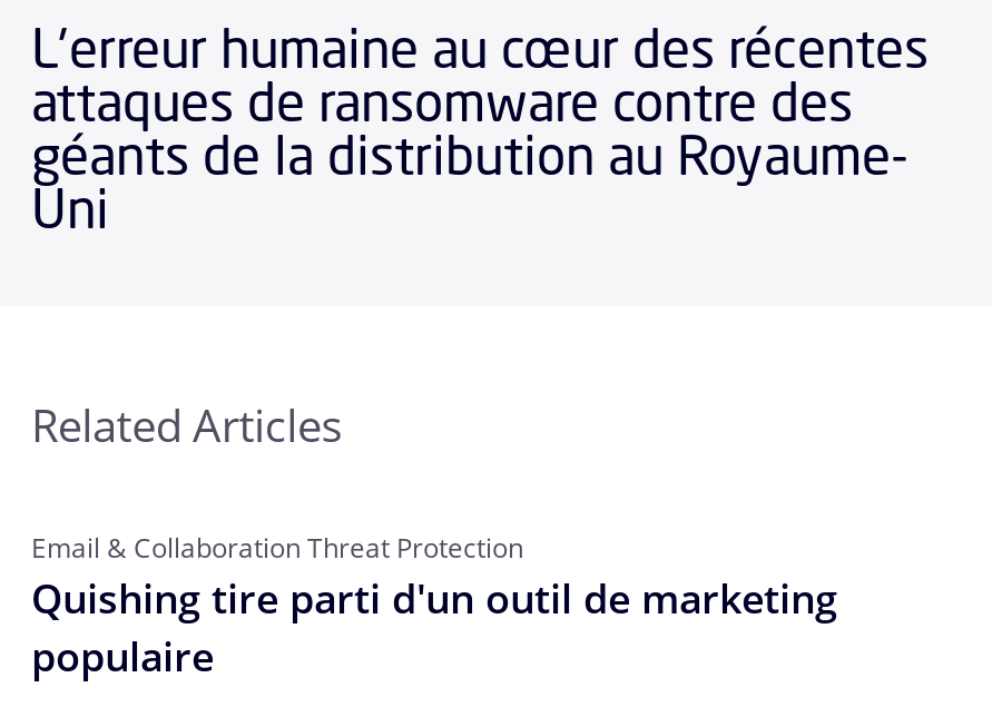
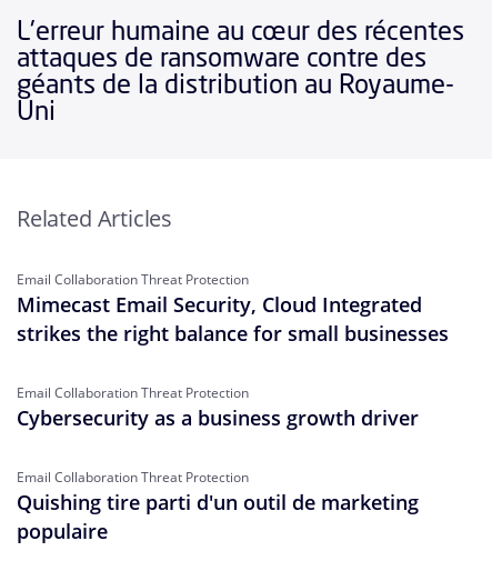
- Email & Collaboration Threat Protection
+ Email Collaboration Threat Protection
+ Mimecast Email Security, Cloud Integrated
+ strikes the right balance for small businesses
+ Email Collaboration Threat Protection
+ Cybersecurity as a business growth driver
+ Email Collaboration Threat Protection
